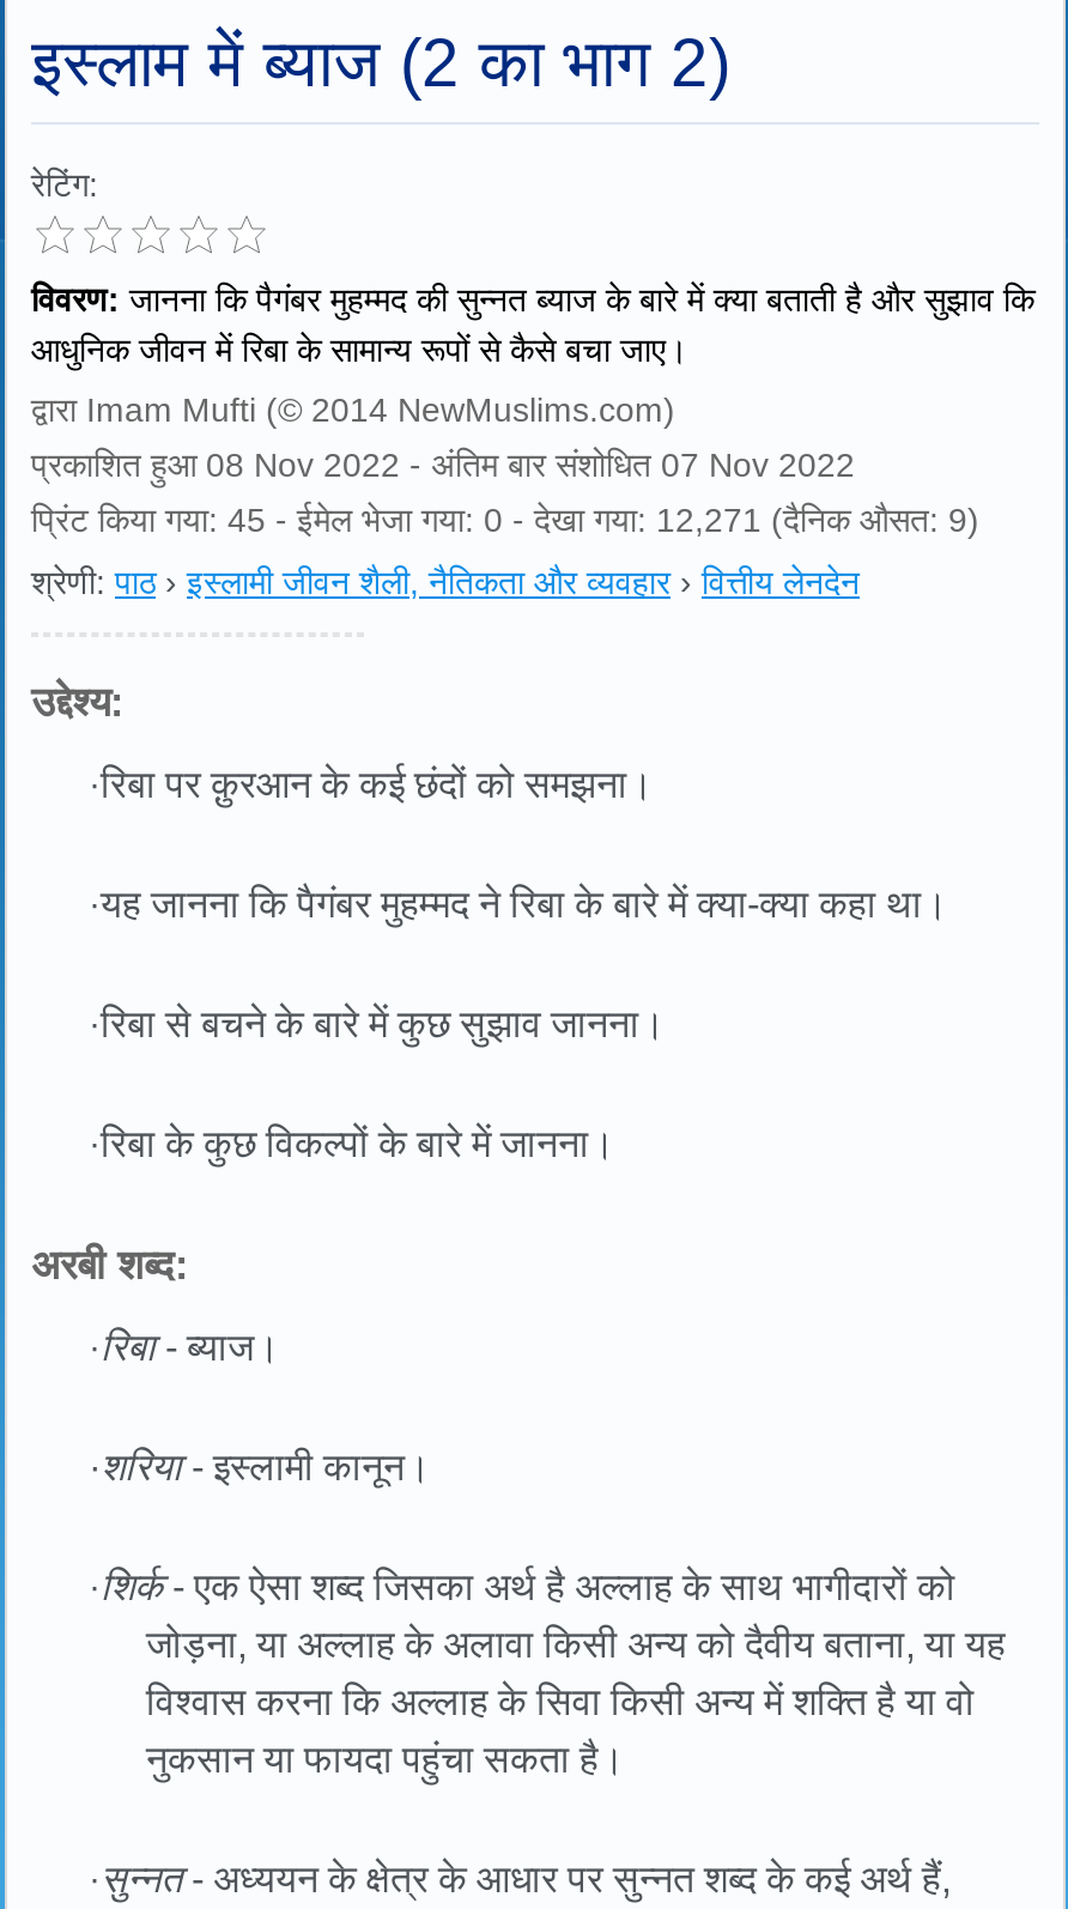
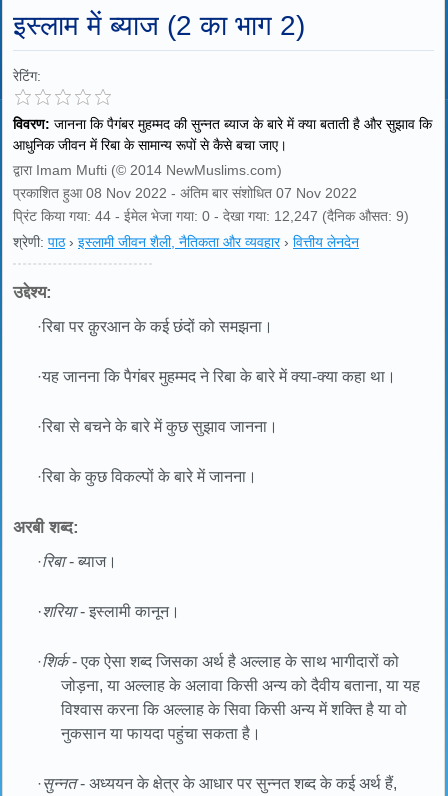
- प्रिंट किया गया: 45 - ईमेल भेजा गया: 0 - देखा गया: 12,271 (दैनिक औसत: 9)
+ प्रिंट किया गया: 44 - ईमेल भेजा गया: 0 - देखा गया: 12,247 (दैनिक औसत: 9)
